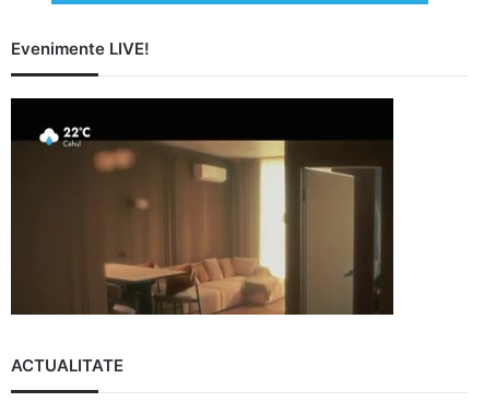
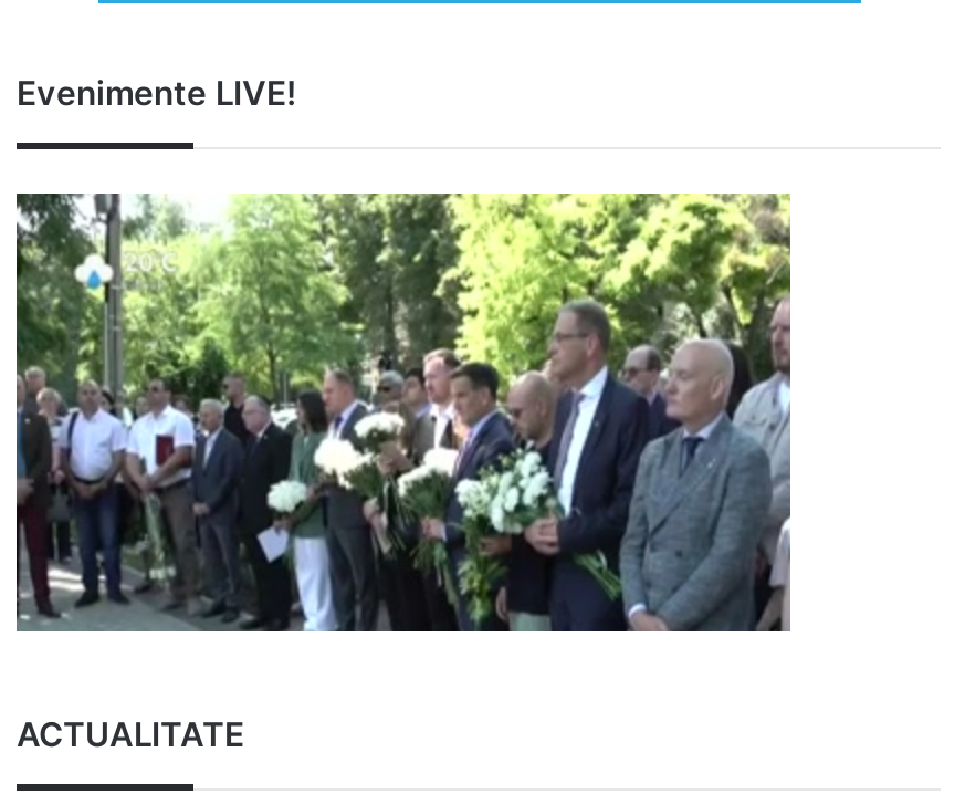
- [image]
+ [image]
